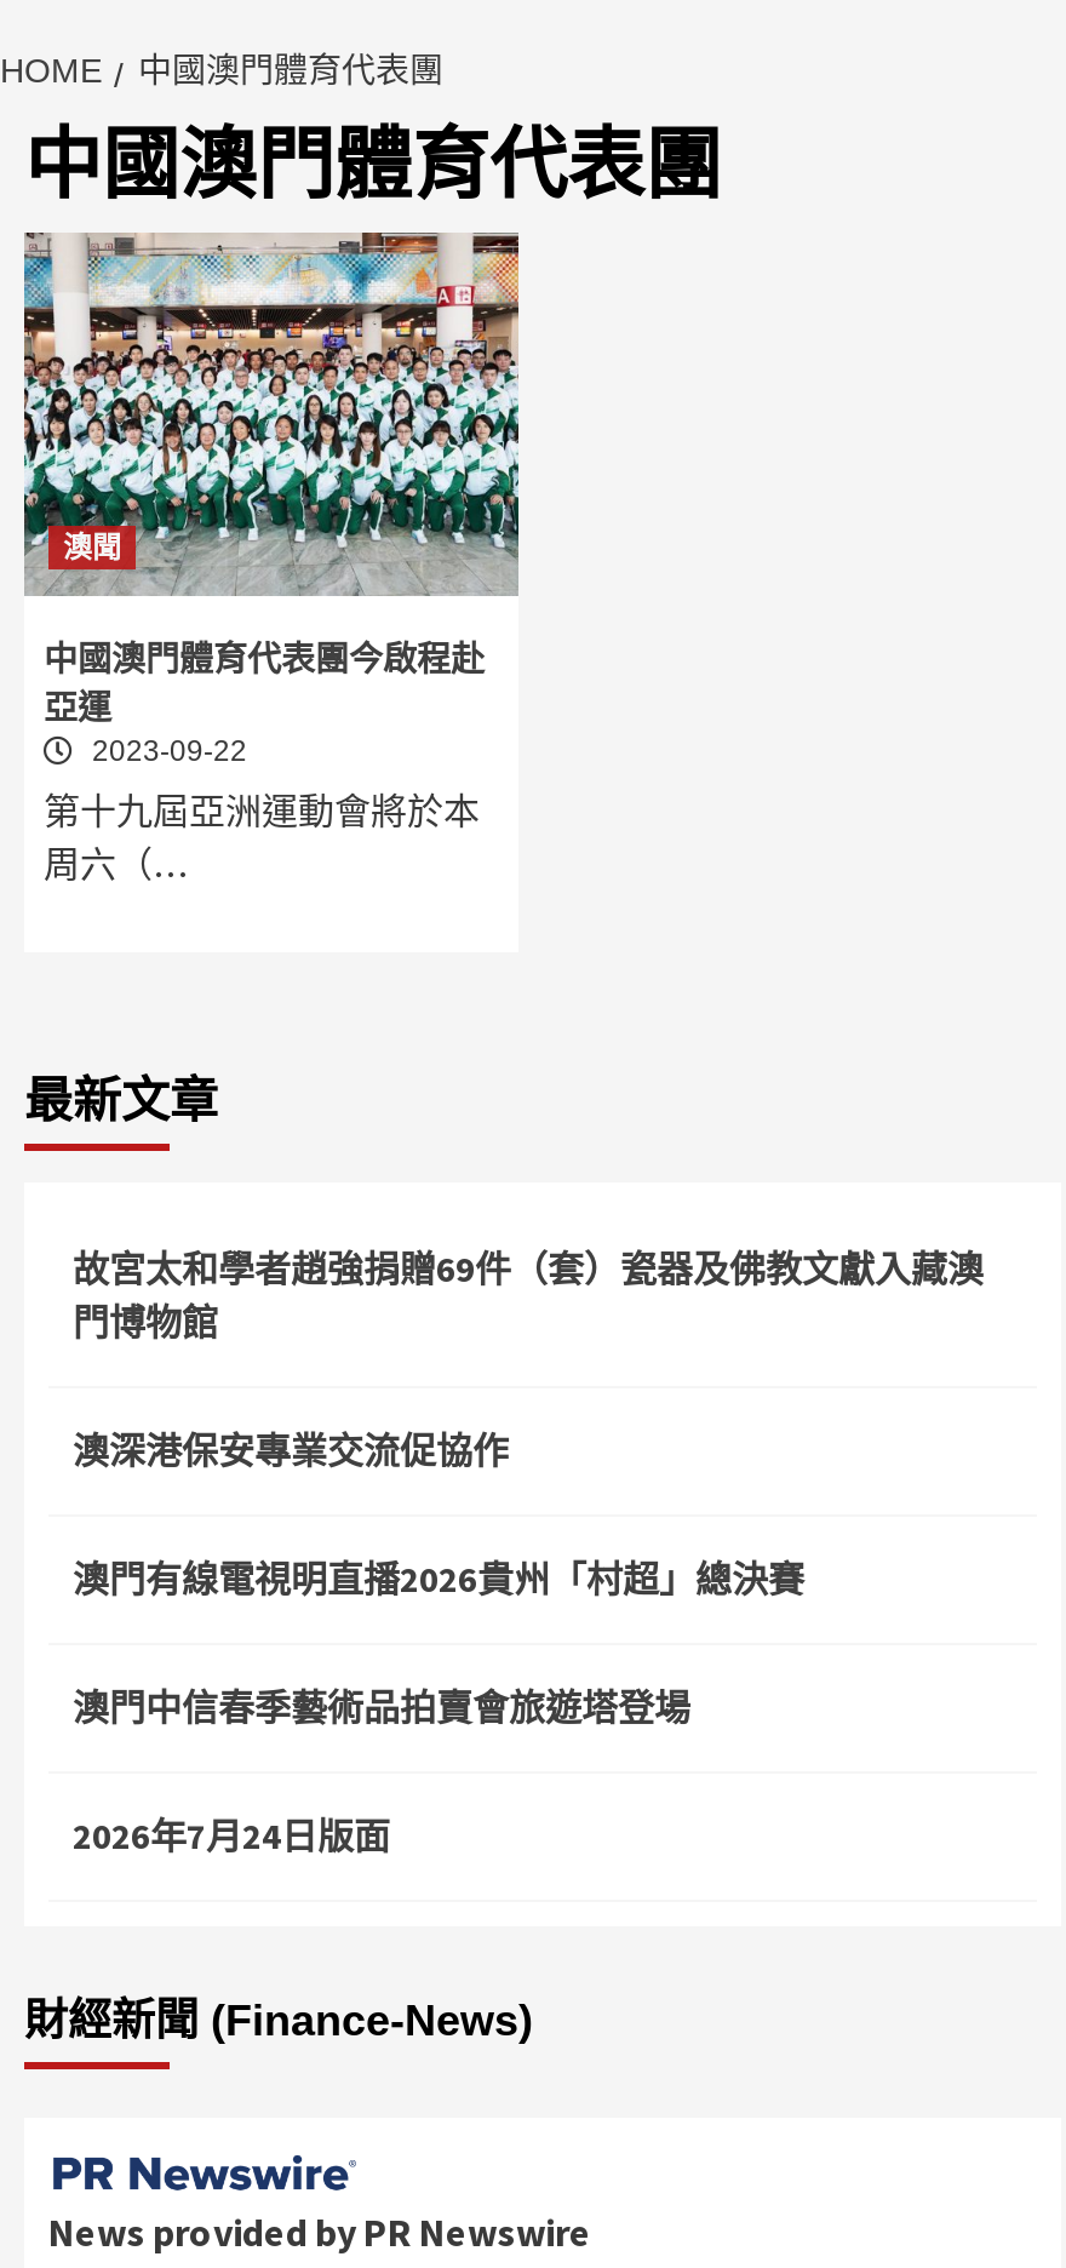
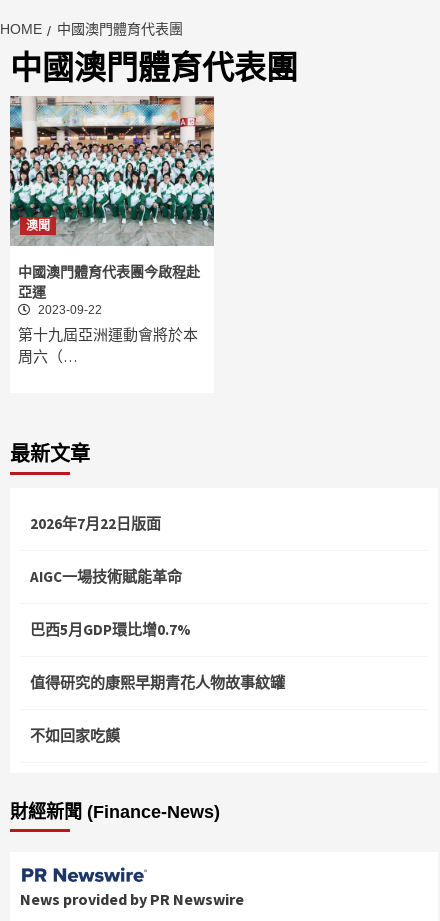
- 故宮太和學者趙強捐贈69件（套）瓷器及佛教文獻入藏澳
- 門博物館
+ 2026年7月22日版面

- 澳深港保安專業交流促協作
+ AIGC一場技術賦能革命

- 澳門有線電視明直播2026貴州「村超」總決賽
+ 巴西5月GDP環比增0.7%

- 澳門中信春季藝術品拍賣會旅遊塔登場
+ 值得研究的康熙早期青花人物故事紋罐

- 2026年7月24日版面
+ 不如回家吃饃
